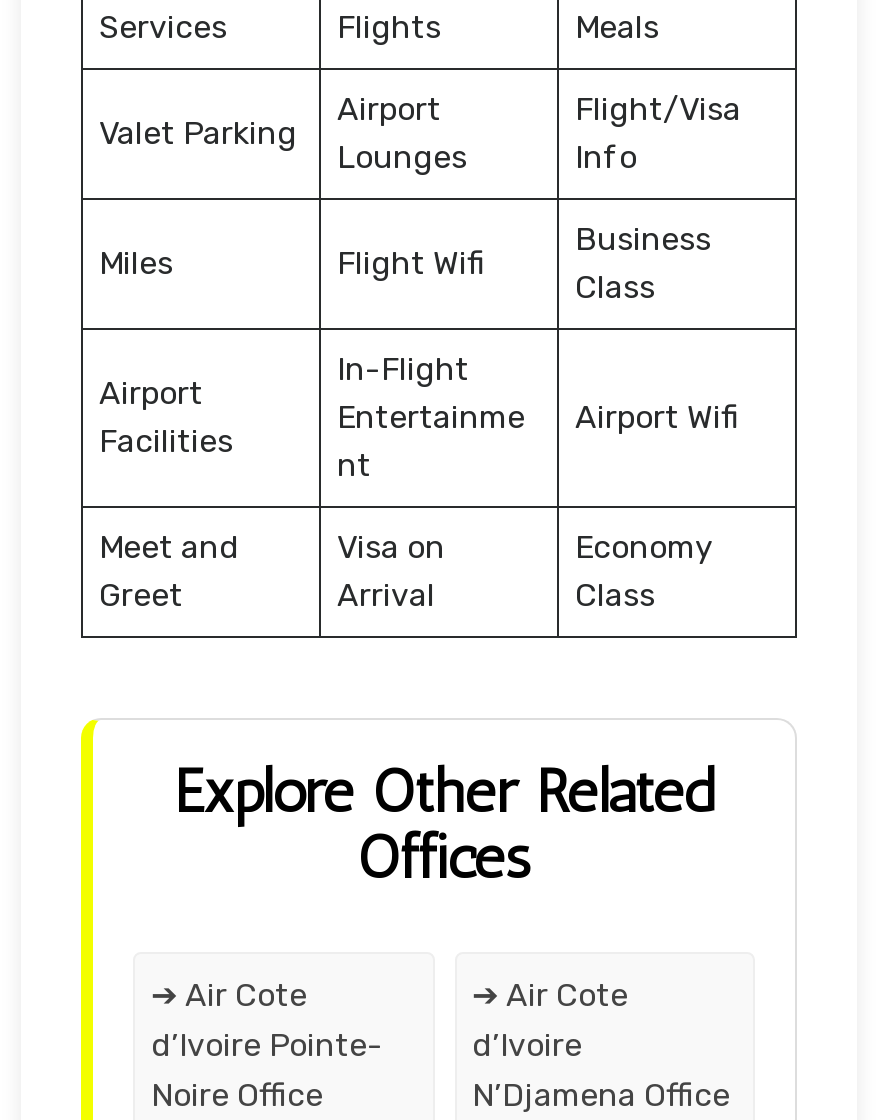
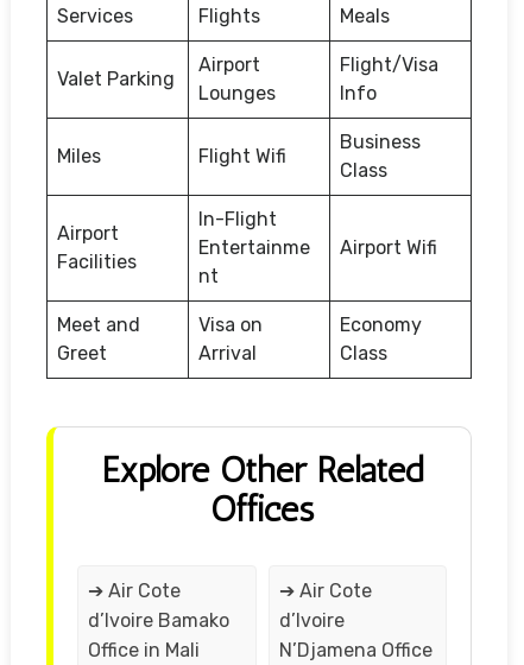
- d’Ivoire Pointe-
- Noire Office
+ d’Ivoire Bamako
+ Office in Mali
